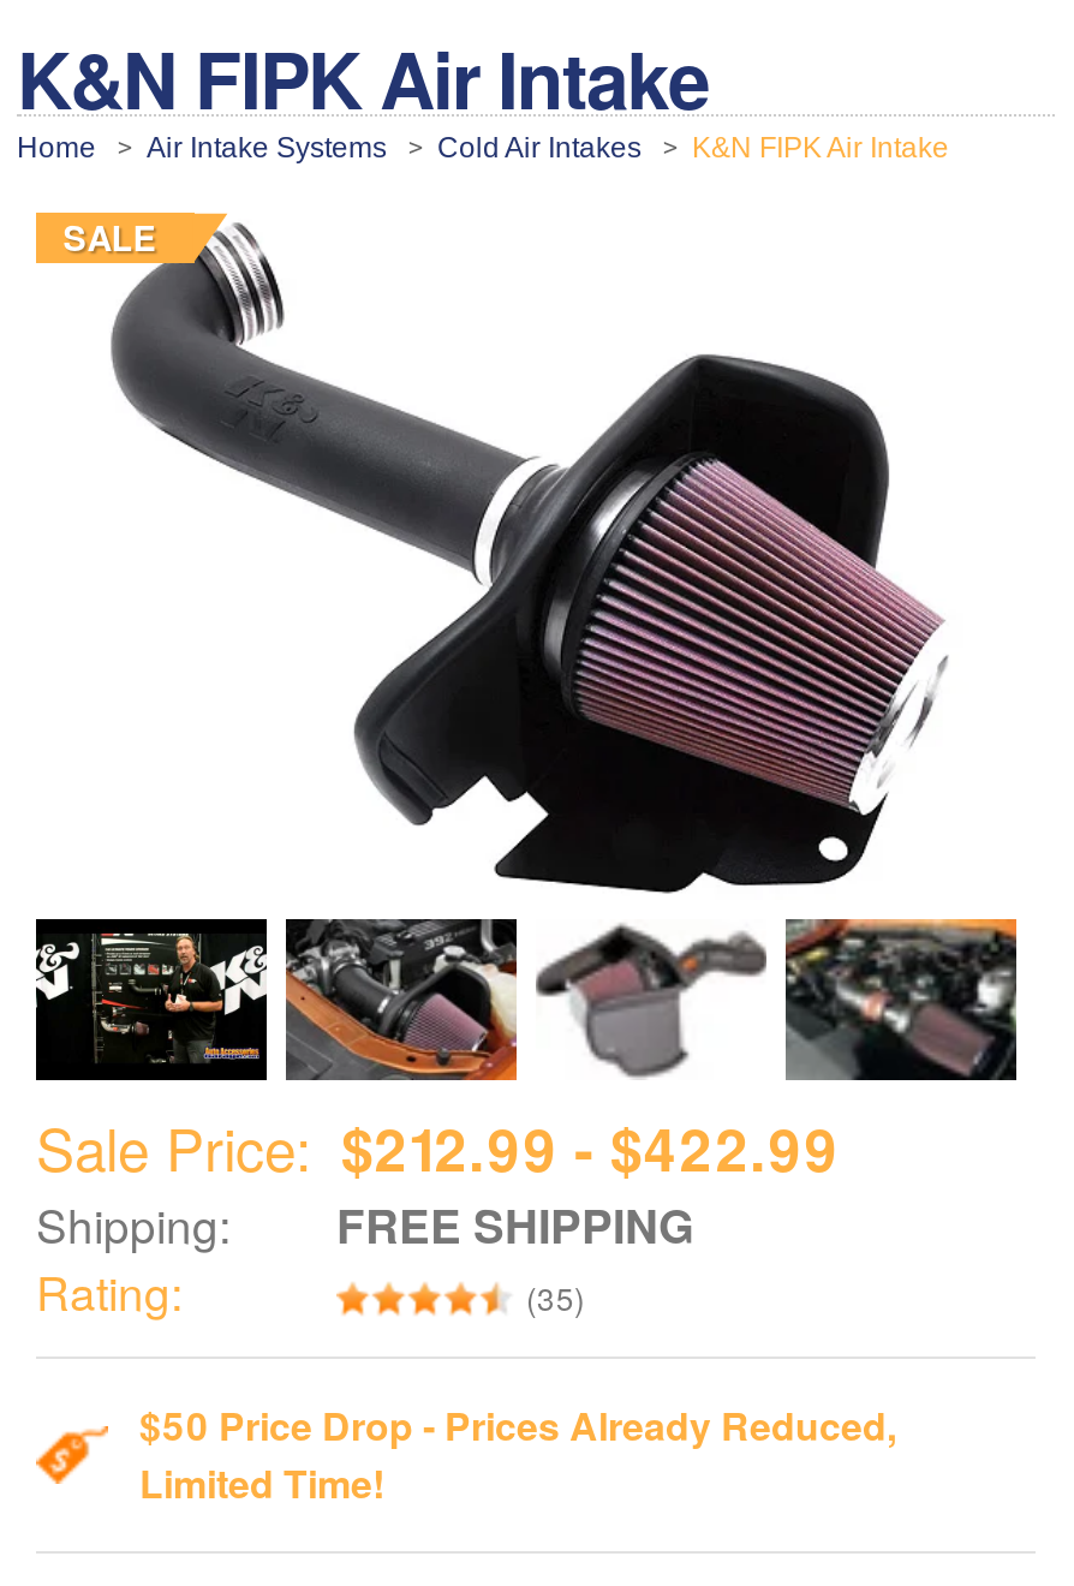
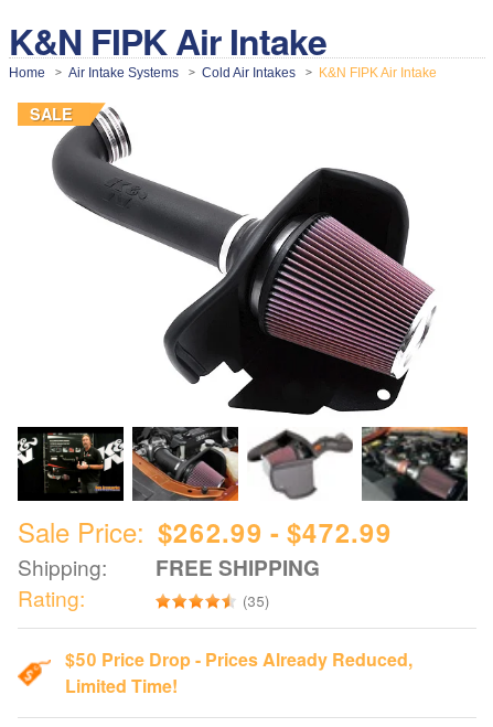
- Sale Price: $212.99 - $422.99
+ Sale Price: $262.99 - $472.99
